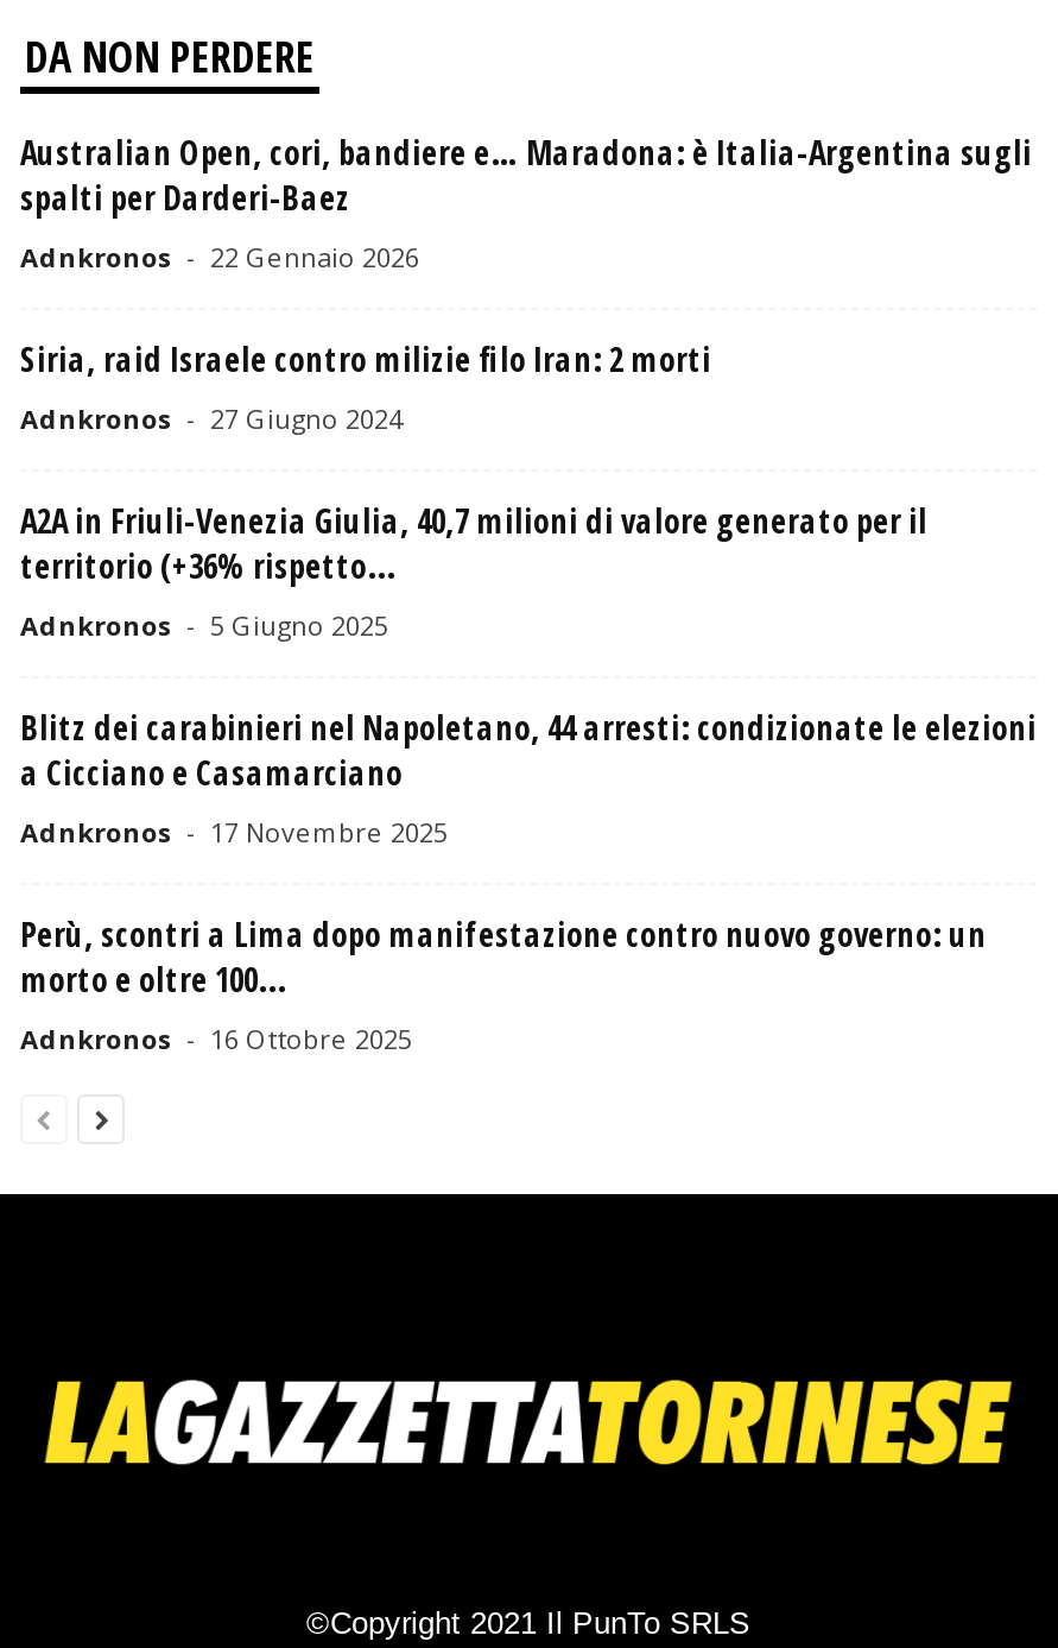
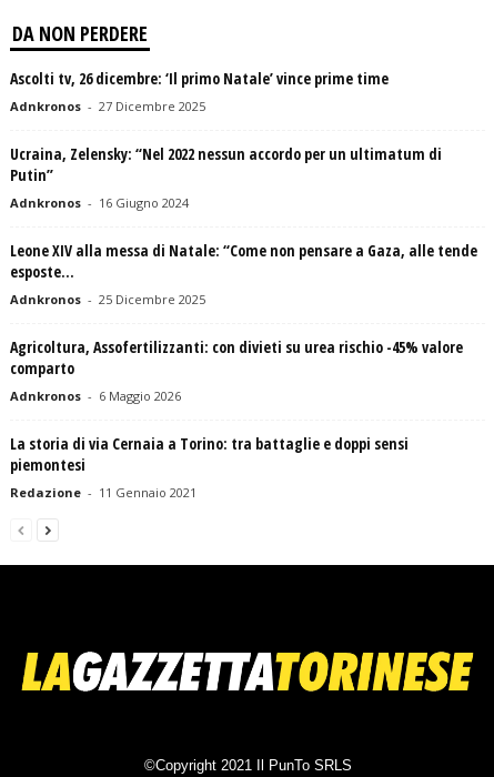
- Australian Open, cori, bandiere e… Maradona: è Italia-Argentina sugli
- spalti per Darderi-Baez
- Adnkronos - 22 Gennaio 2026
+ Ascolti tv, 26 dicembre: ‘Il primo Natale’ vince prime time
+ Adnkronos - 27 Dicembre 2025

- Siria, raid Israele contro milizie filo Iran: 2 morti
- Adnkronos - 27 Giugno 2024
+ Ucraina, Zelensky: “Nel 2022 nessun accordo per un ultimatum di
+ Putin”
+ Adnkronos - 16 Giugno 2024

- A2A in Friuli-Venezia Giulia, 40,7 milioni di valore generato per il
- territorio (+36% rispetto...
- Adnkronos - 5 Giugno 2025
+ Leone XIV alla messa di Natale: “Come non pensare a Gaza, alle tende
+ esposte...
+ Adnkronos - 25 Dicembre 2025

- Blitz dei carabinieri nel Napoletano, 44 arresti: condizionate le elezioni
- a Cicciano e Casamarciano
- Adnkronos - 17 Novembre 2025
+ Agricoltura, Assofertilizzanti: con divieti su urea rischio -45% valore
+ comparto
+ Adnkronos - 6 Maggio 2026

- Perù, scontri a Lima dopo manifestazione contro nuovo governo: un
- morto e oltre 100...
- Adnkronos - 16 Ottobre 2025
+ La storia di via Cernaia a Torino: tra battaglie e doppi sensi
+ piemontesi
+ Redazione - 11 Gennaio 2021
